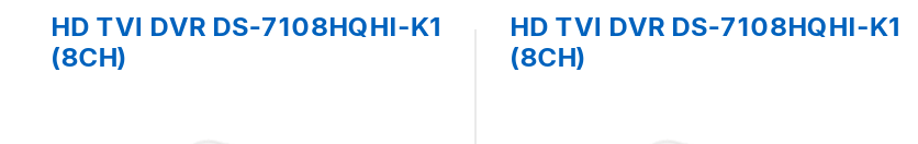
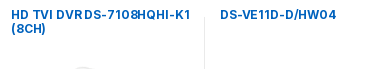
- HD TVI DVR DS-7108HQHI-K1
- (8CH)
+ DS-VE11D-D/HW04
